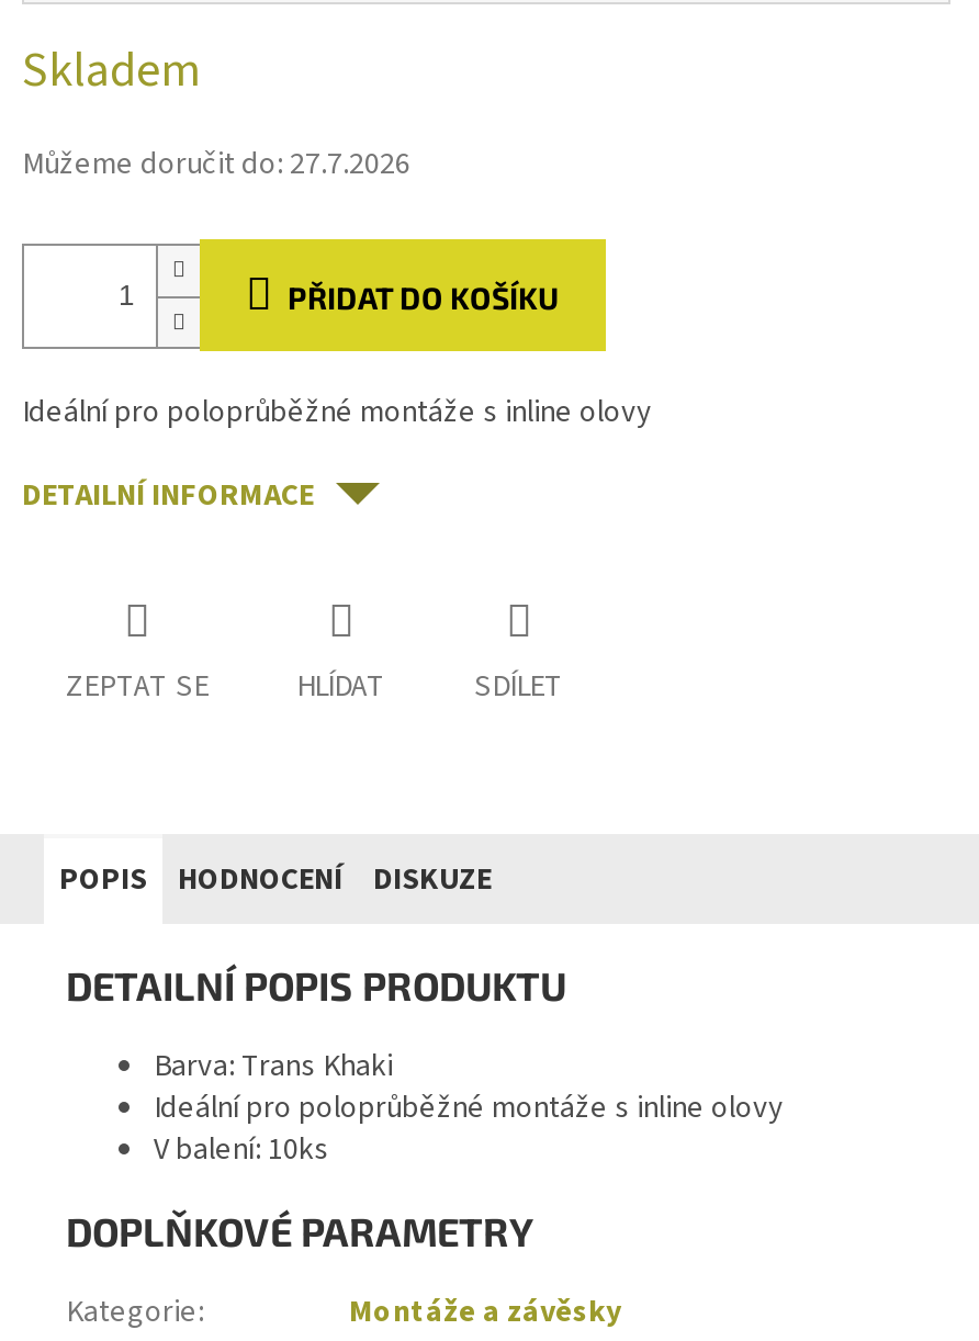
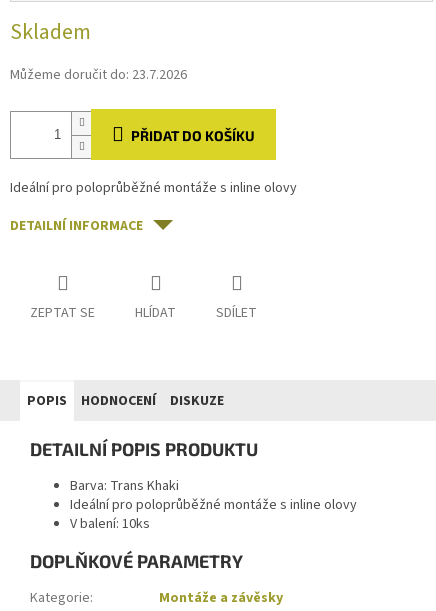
- Můžeme doručit do: 27.7.2026
+ Můžeme doručit do: 23.7.2026
